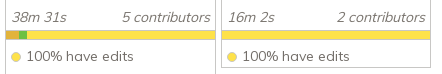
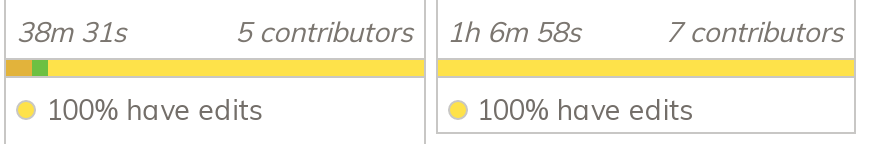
- 16m 2s
- 2 contributors
+ 1h 6m 58s
+ 7 contributors
